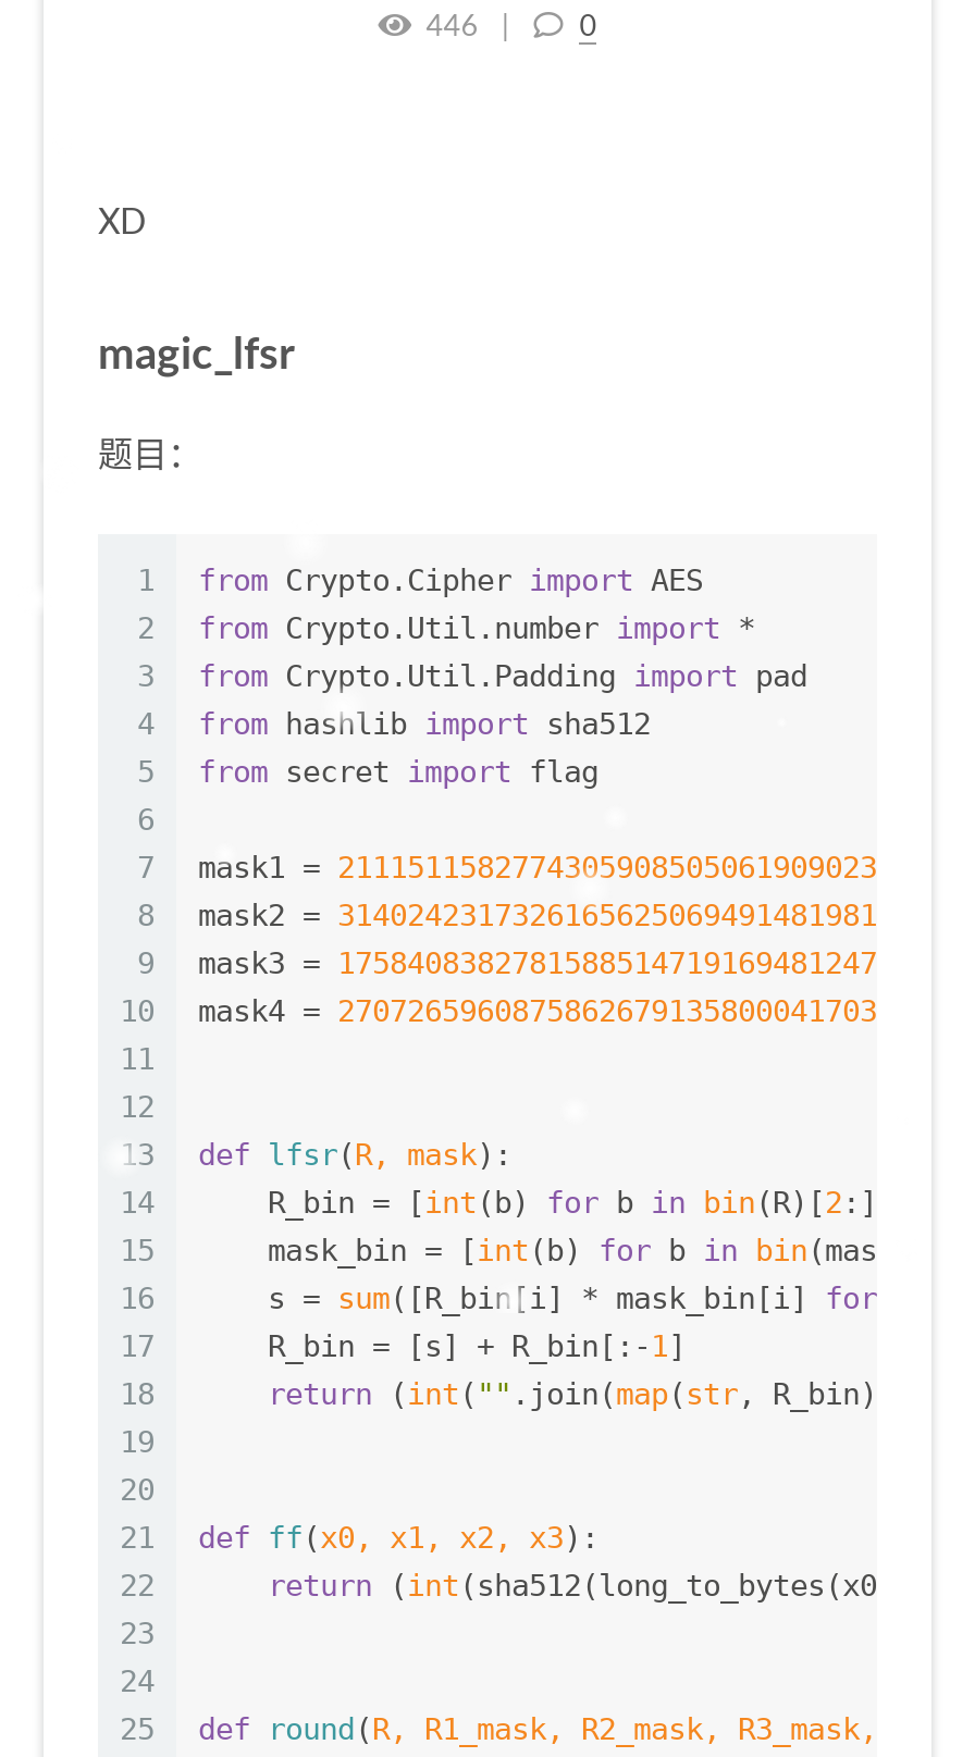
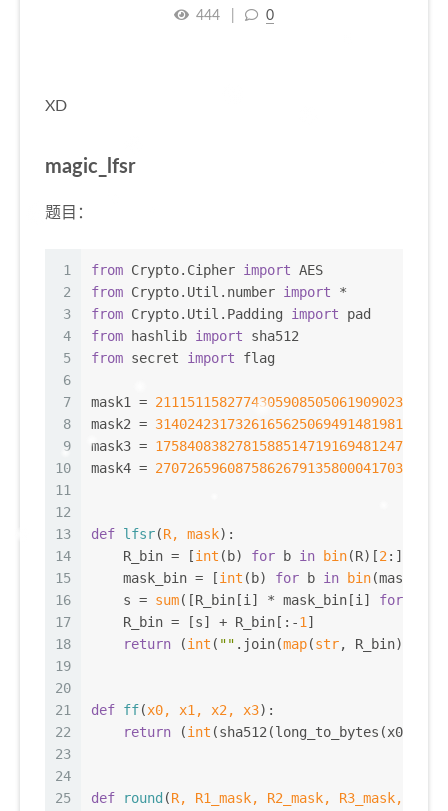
- 446
+ 444
